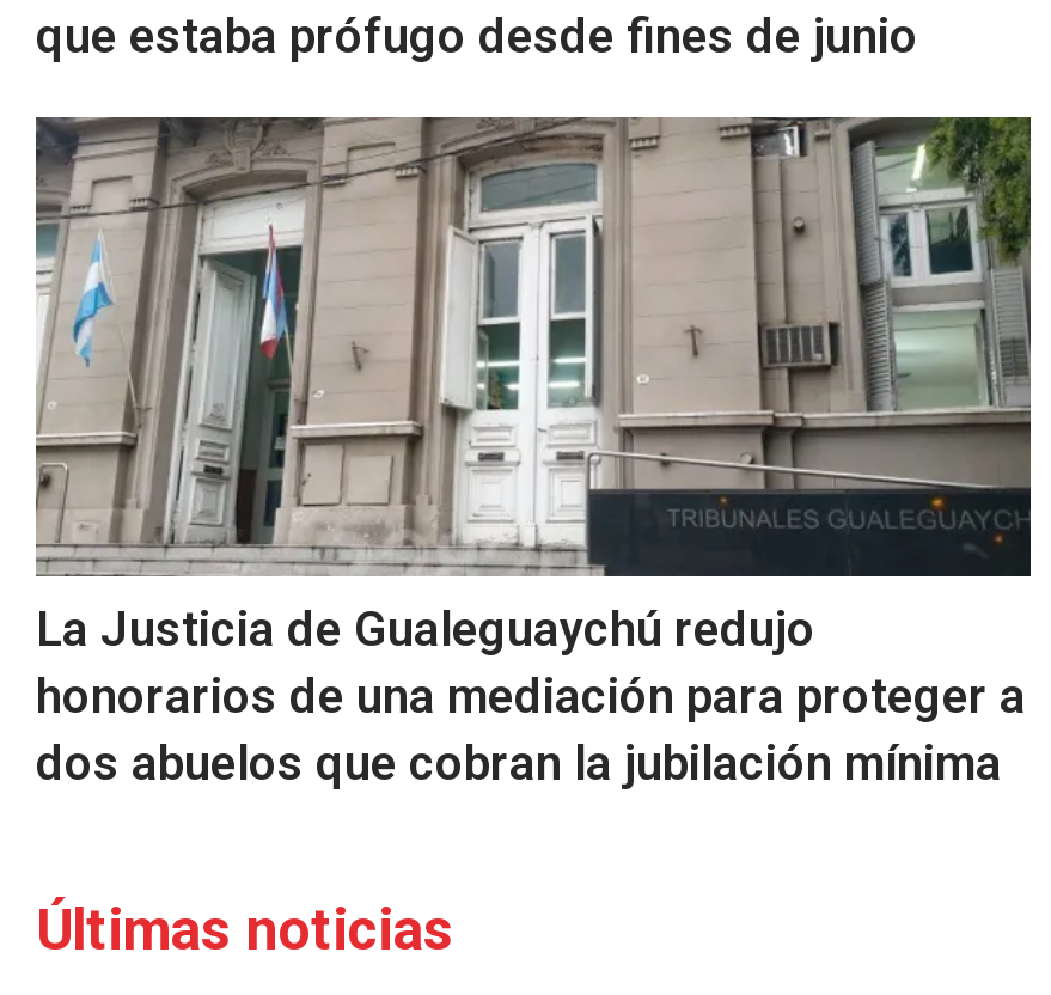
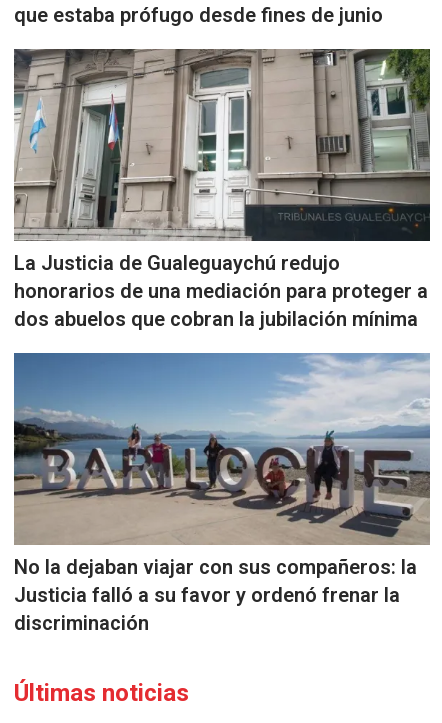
+ [image]
+ No la dejaban viajar con sus compañeros: la
+ Justicia falló a su favor y ordenó frenar la
+ discriminación
